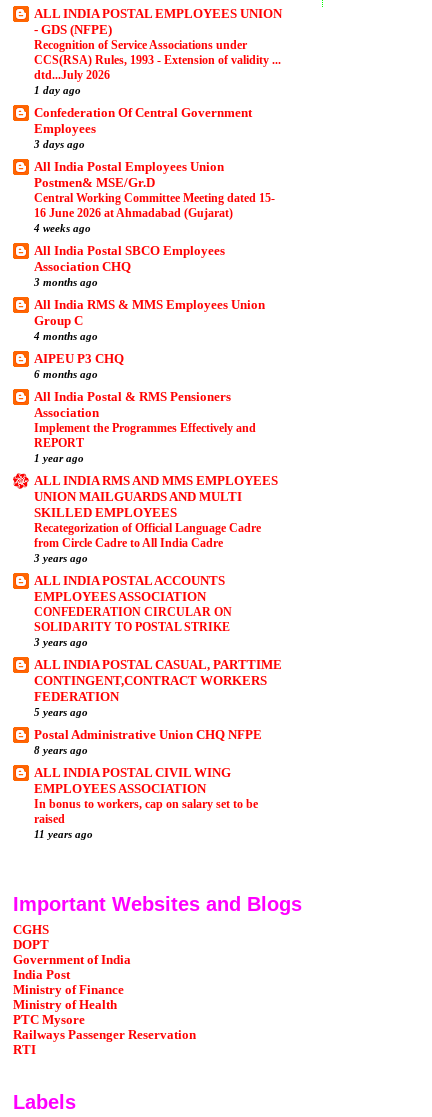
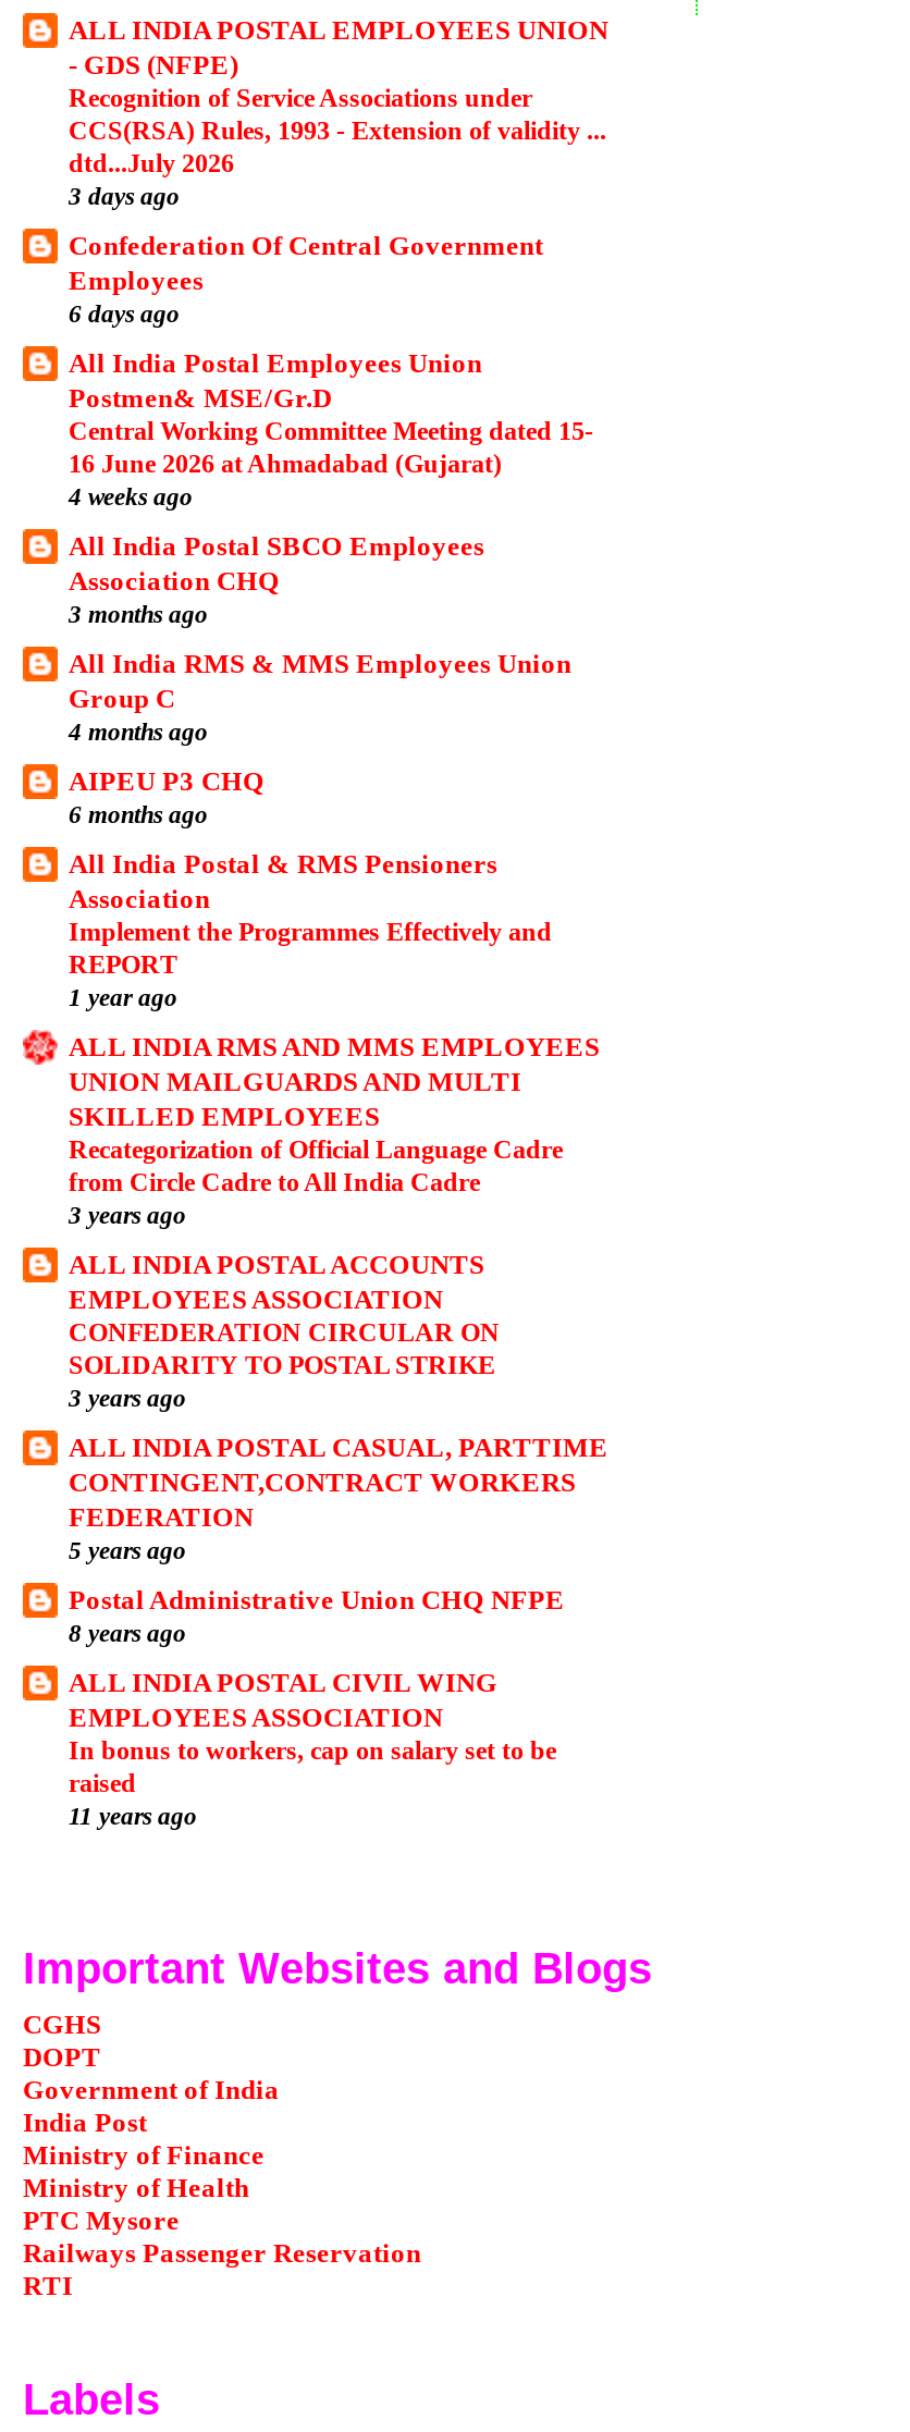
- 1 day ago
+ 3 days ago

- 3 days ago
+ 6 days ago
